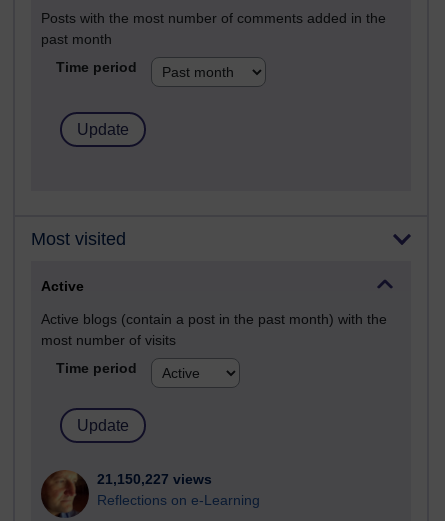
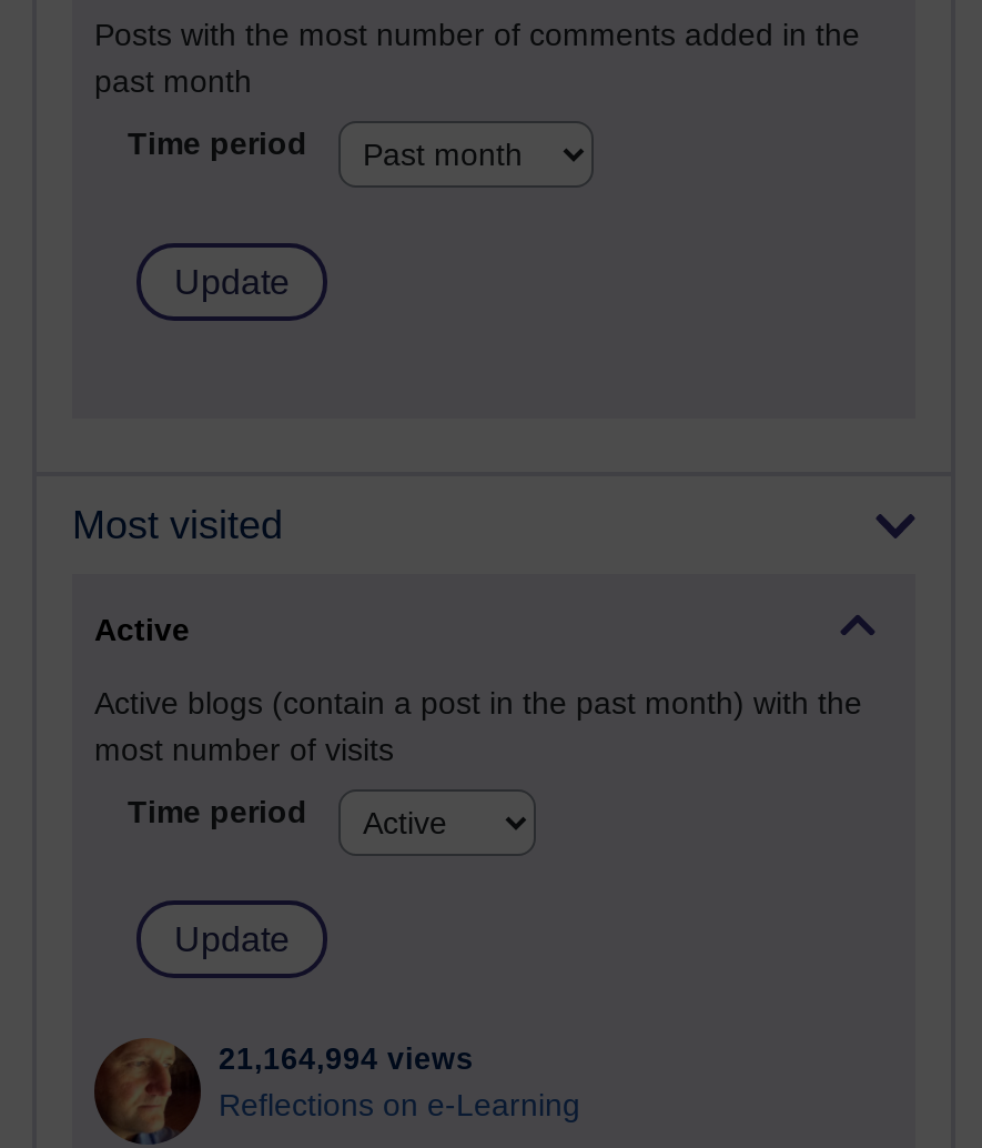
- 21,150,227 views
+ 21,164,994 views
